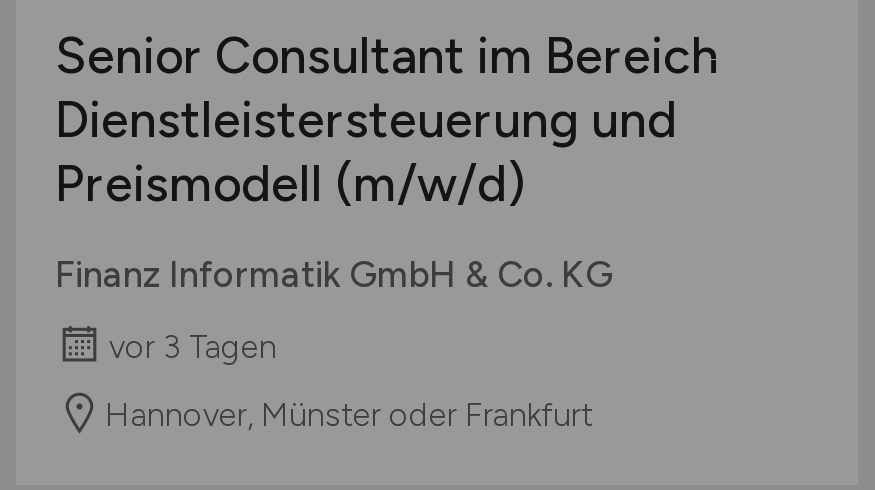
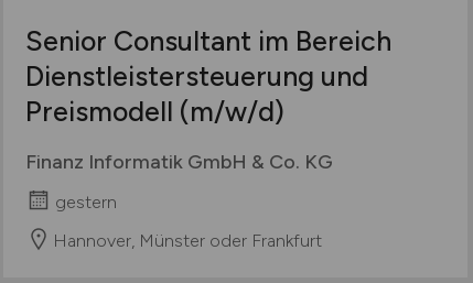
- vor 3 Tagen
+ gestern
